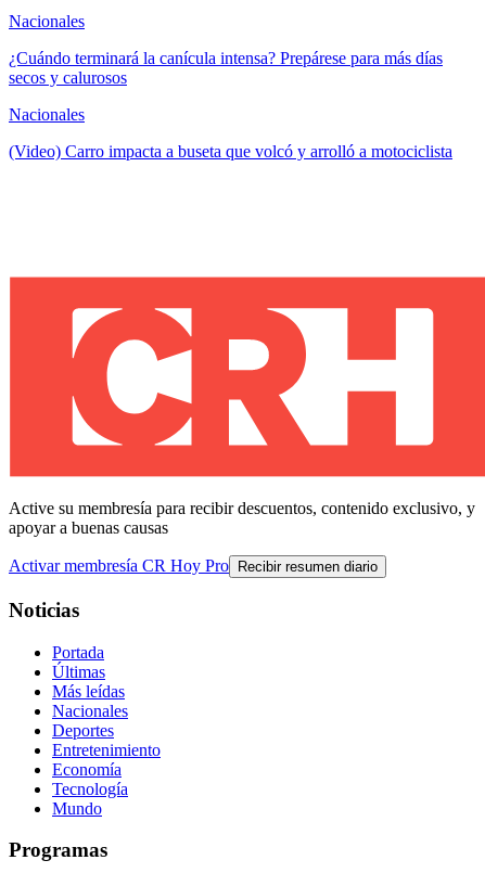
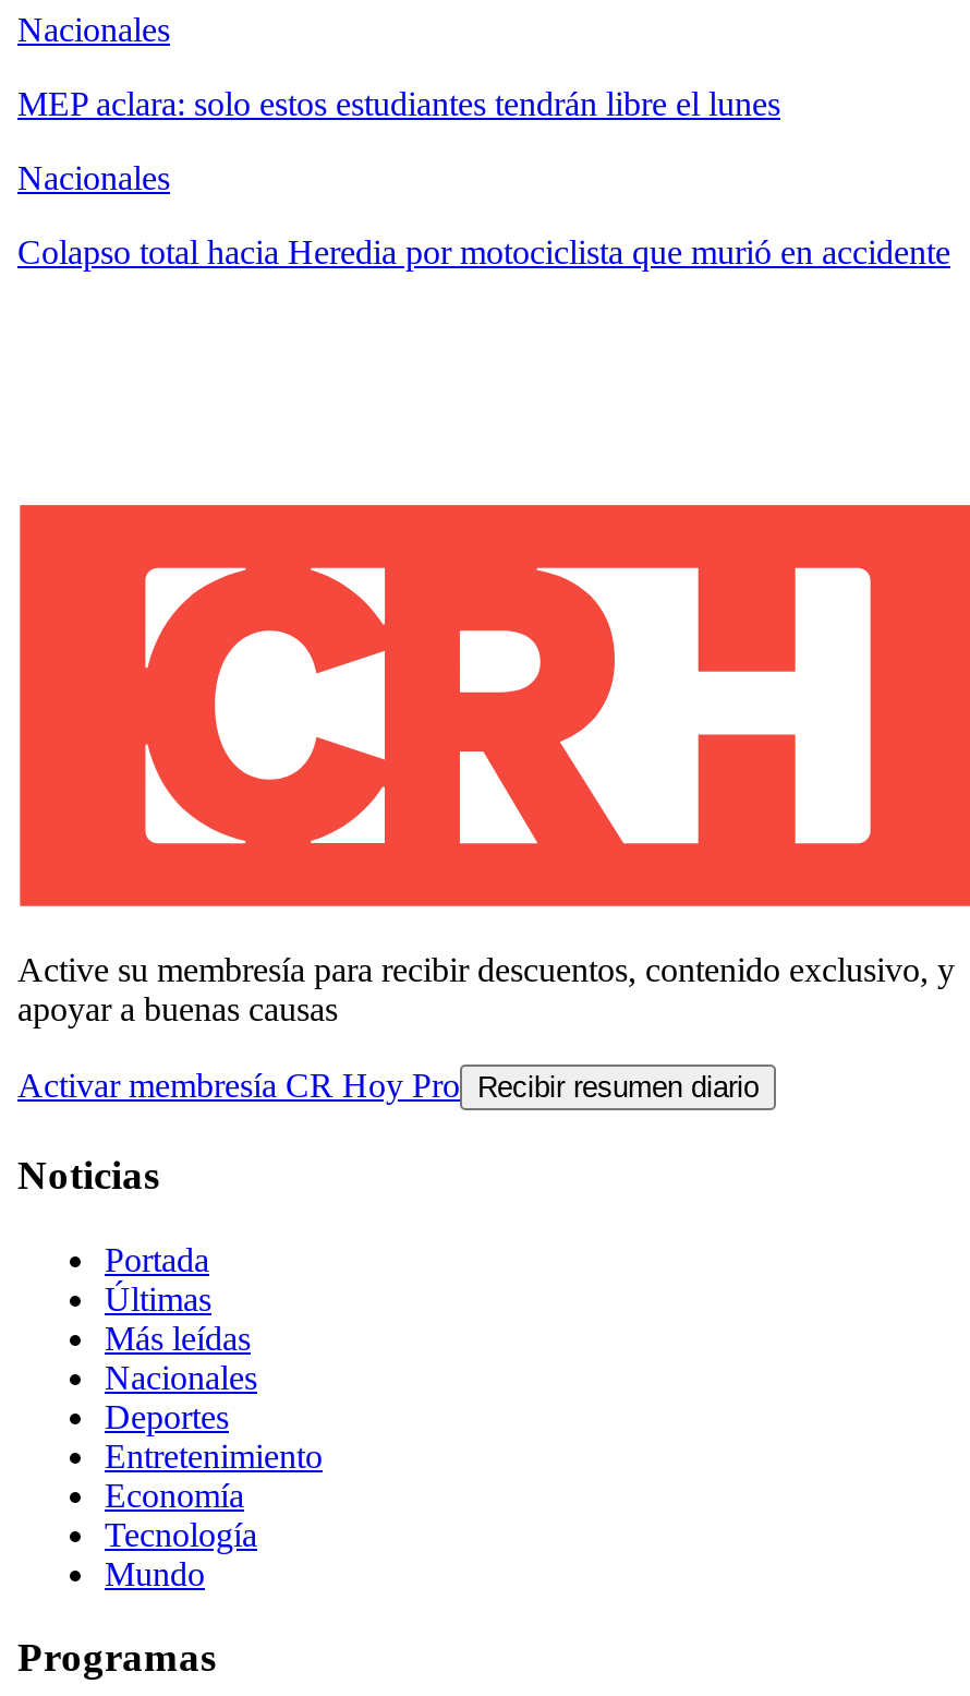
- ¿Cuándo terminará la canícula intensa? Prepárese para más días
- secos y calurosos
+ MEP aclara: solo estos estudiantes tendrán libre el lunes

- (Video) Carro impacta a buseta que volcó y arrolló a motociclista
+ Colapso total hacia Heredia por motociclista que murió en accidente
